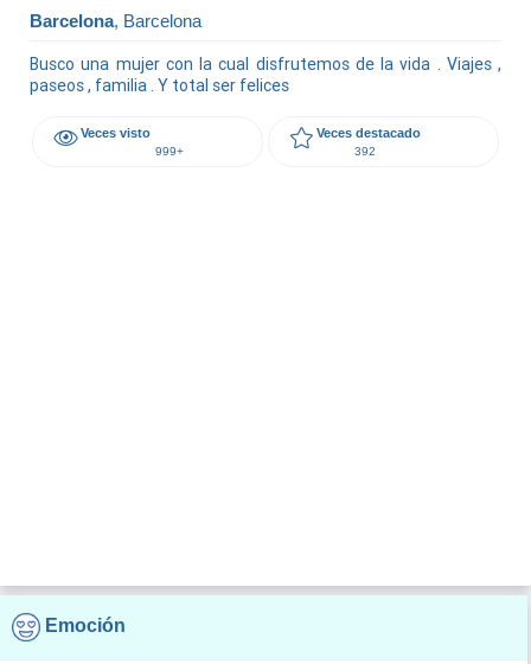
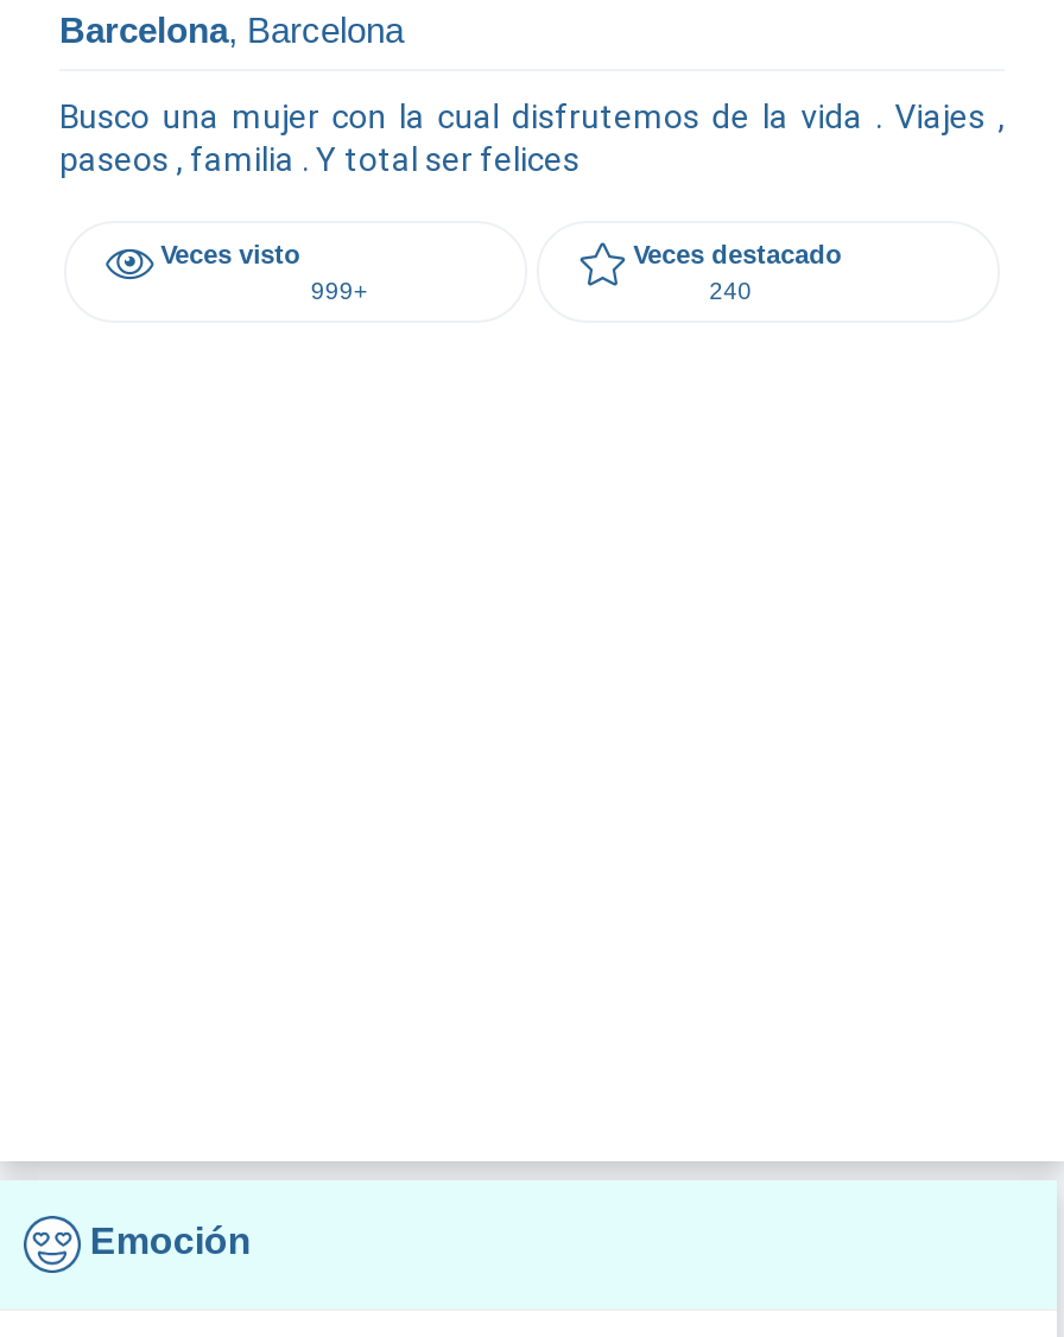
- 392
+ 240
